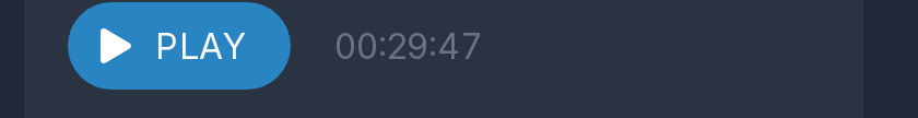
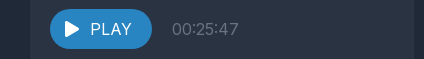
- PLAY 00:29:47
+ PLAY 00:25:47
